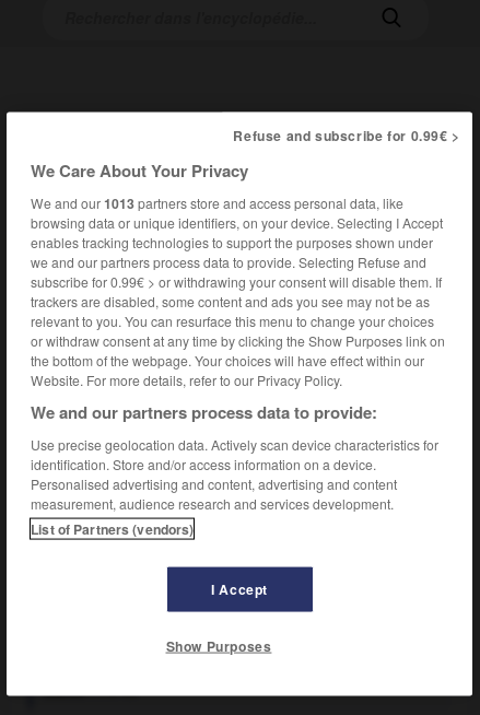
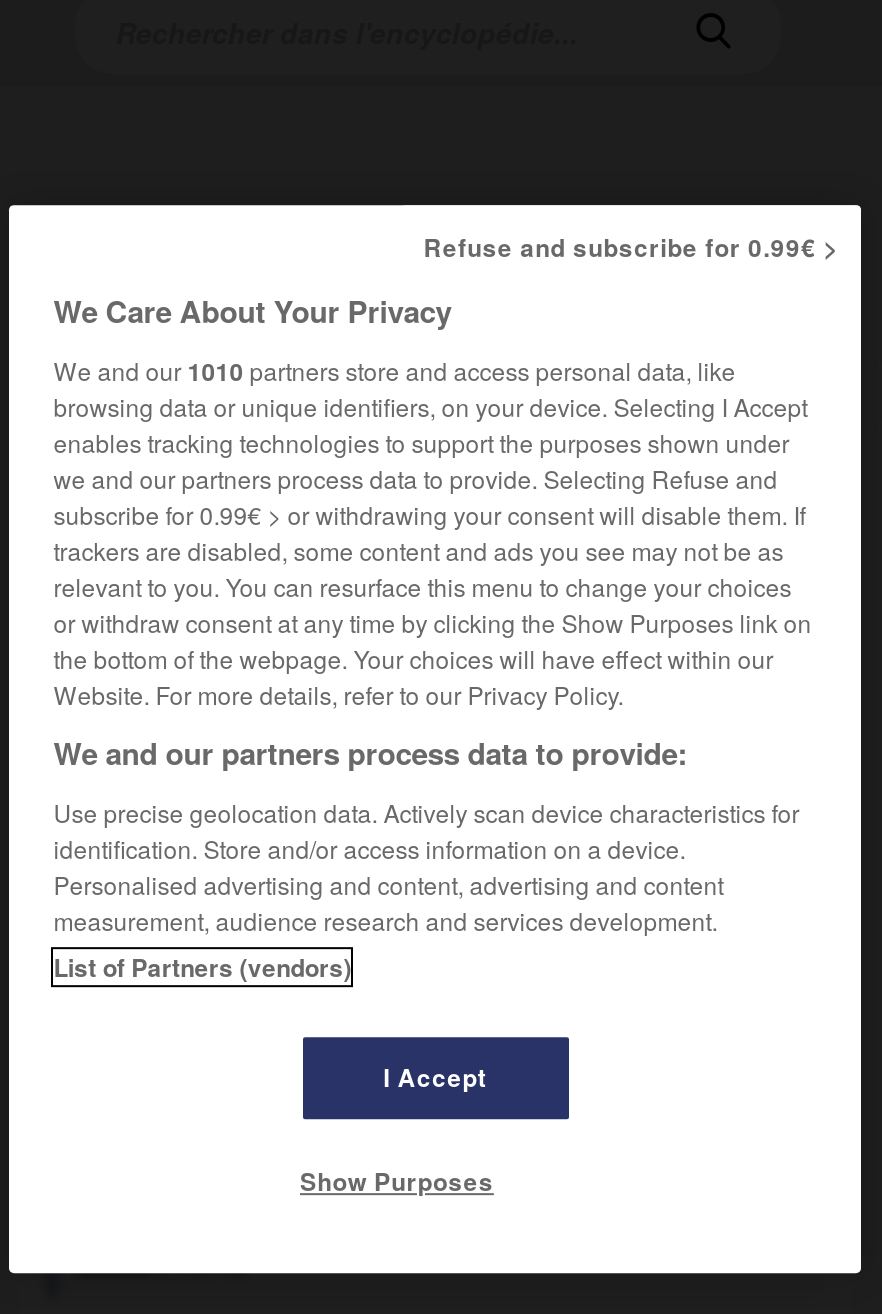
- We and our 1013 partners store and access personal data, like
+ We and our 1010 partners store and access personal data, like
